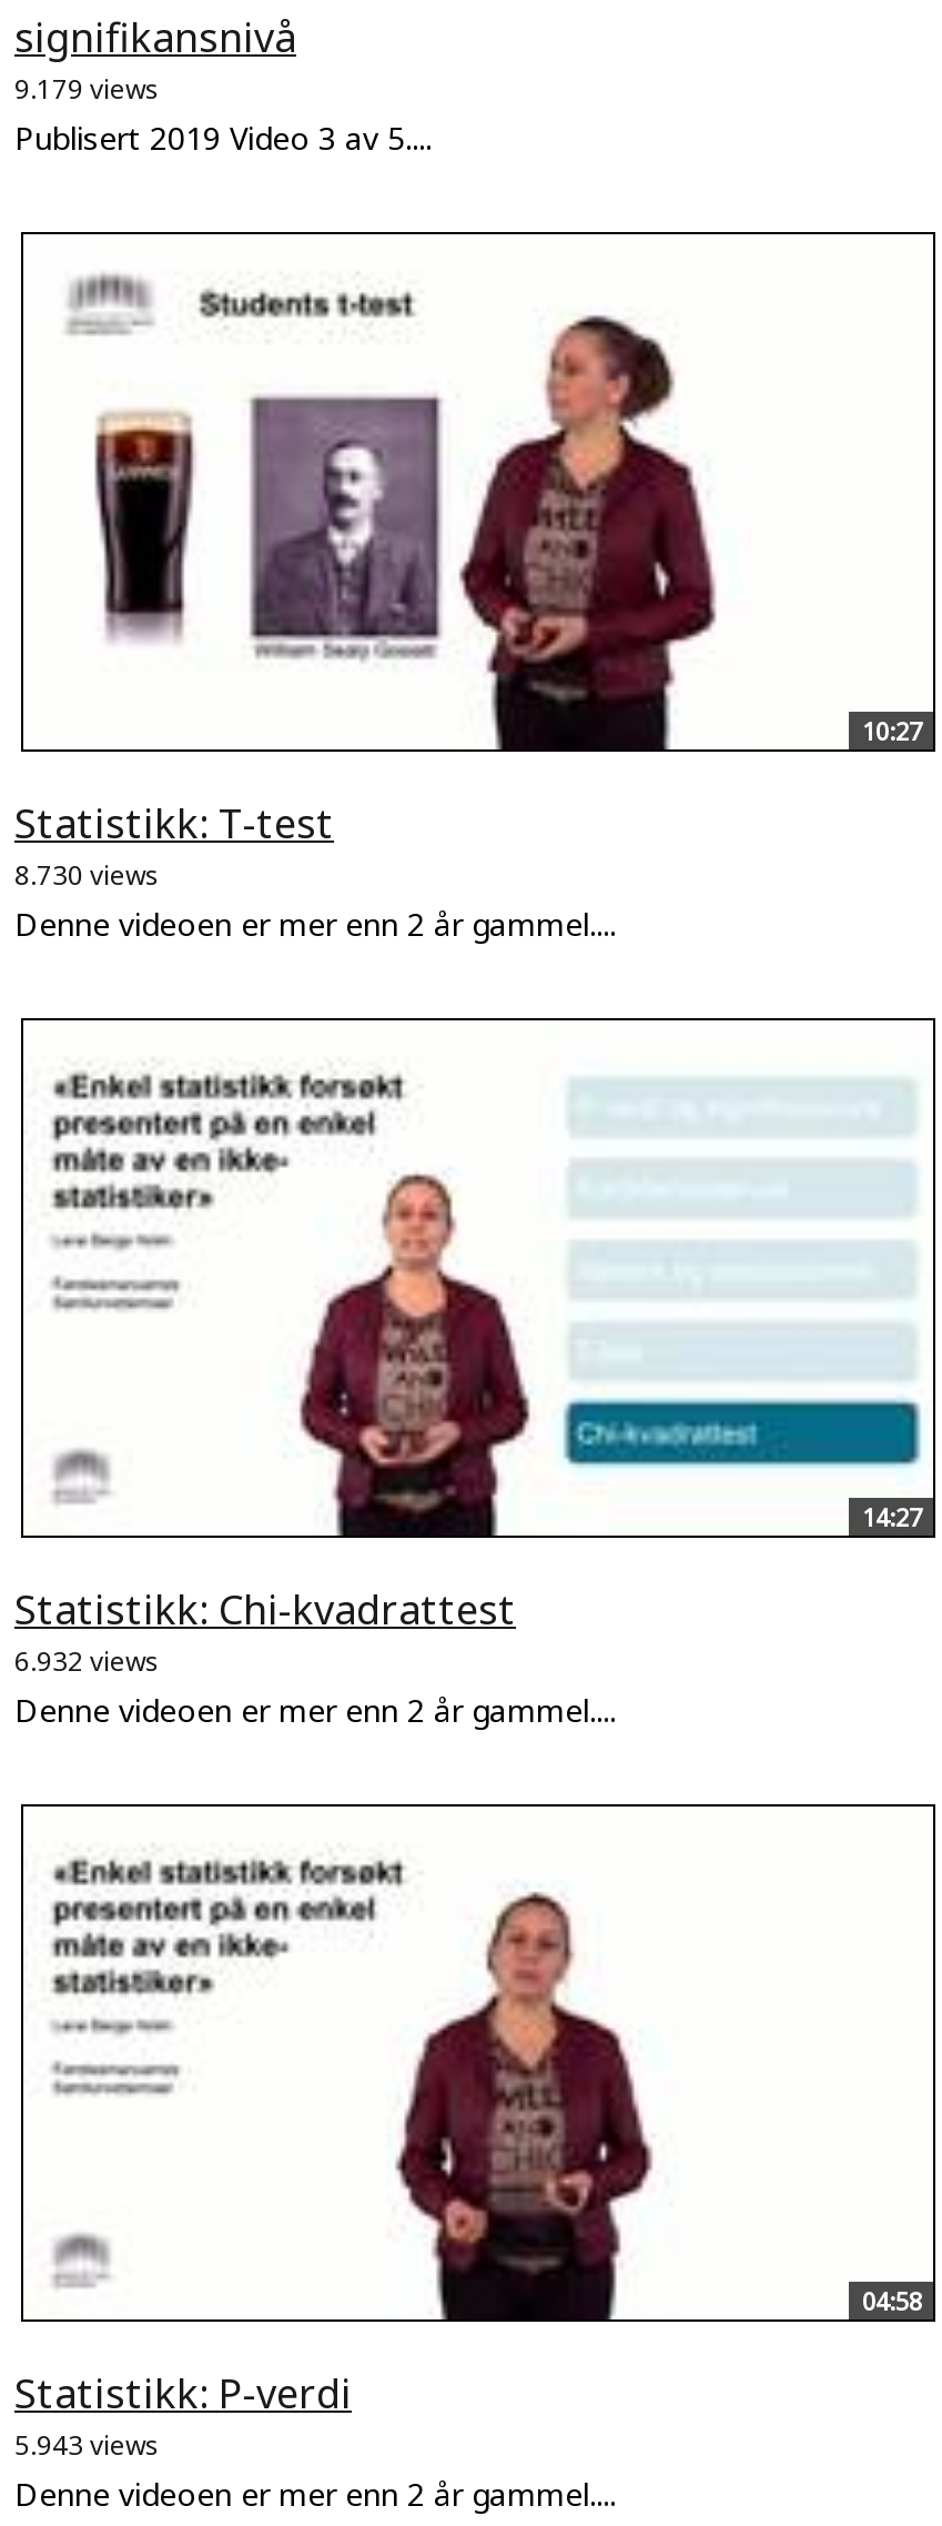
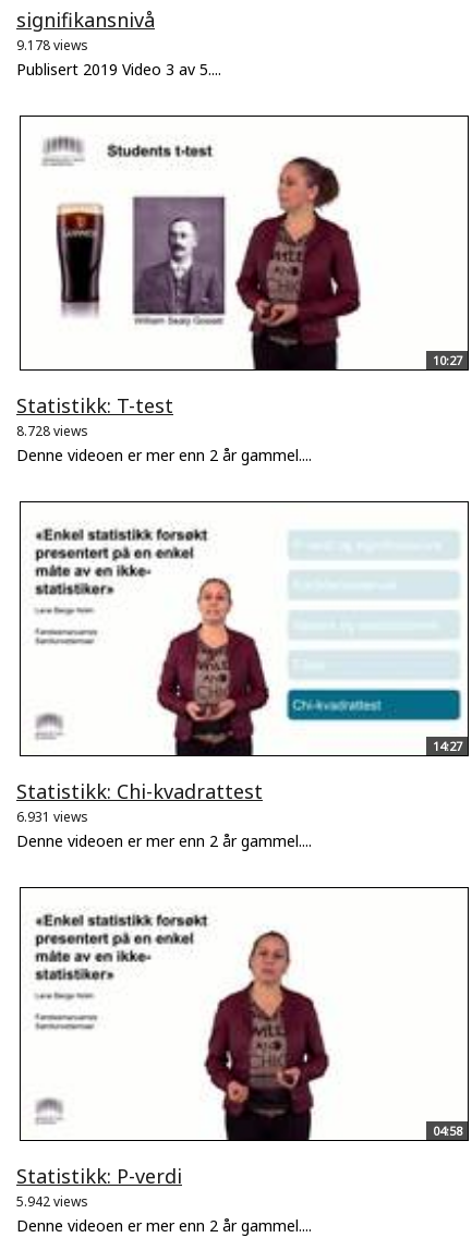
- 9.179 views
+ 9.178 views

- 8.730 views
+ 8.728 views

- 6.932 views
+ 6.931 views

- 5.943 views
+ 5.942 views
